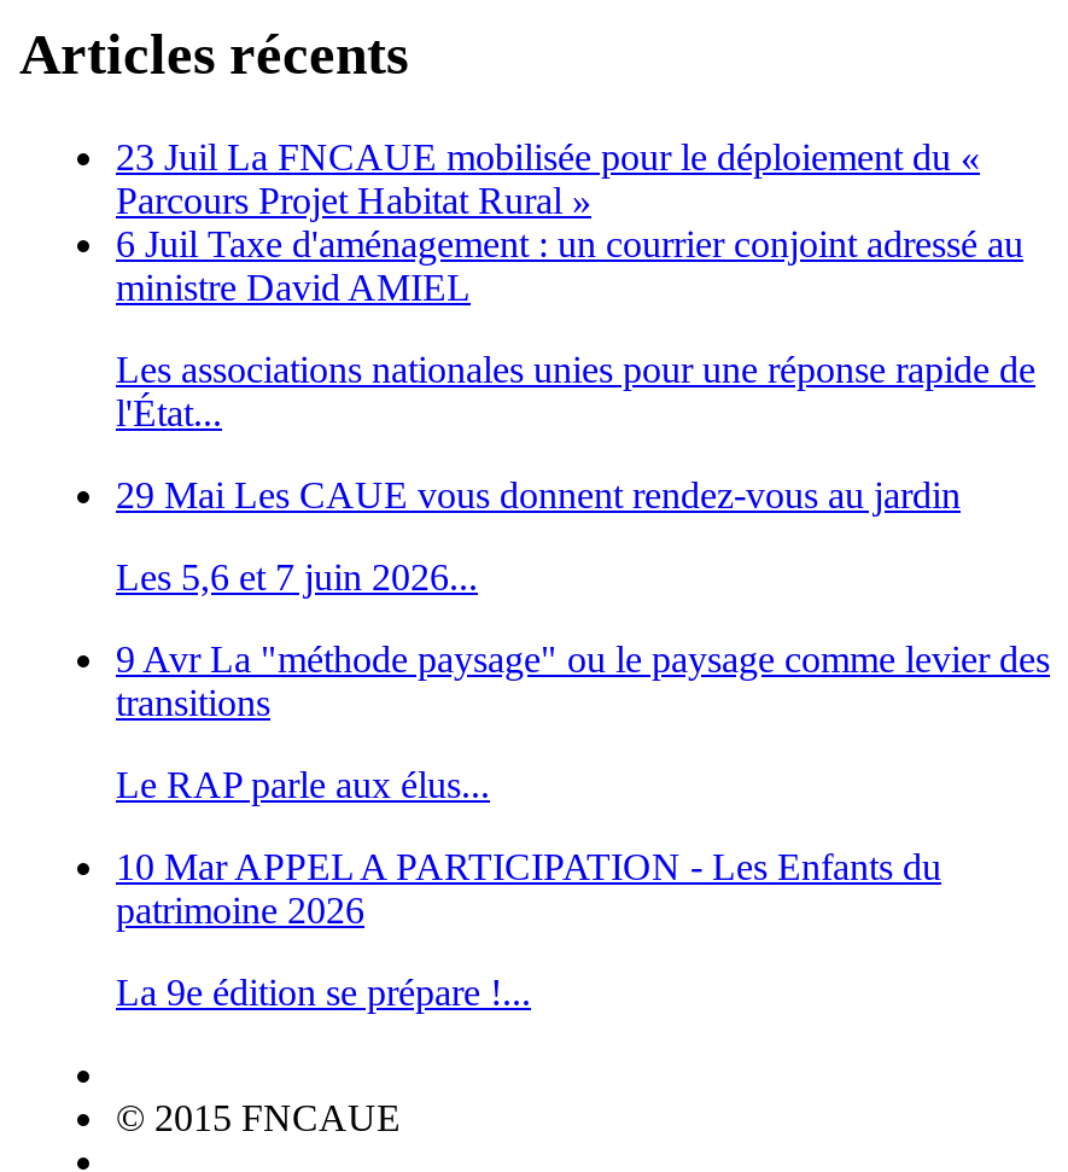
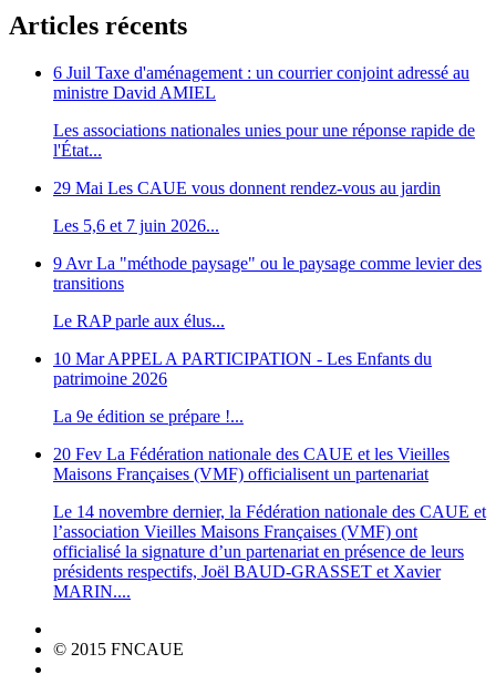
- 23 Juil La FNCAUE mobilisée pour le déploiement du «
- Parcours Projet Habitat Rural »

moved up: 6 Juil Taxe d'aménagement : un courrier conjoint adressé au | ministre David AMIEL | Les associations nationales unies pour une réponse rapide de | ... | patrimoine 2026 | La 9e édition se prépare !...

+ 20 Fev La Fédération nationale des CAUE et les Vieilles
+ Maisons Françaises (VMF) officialisent un partenariat
+ Le 14 novembre dernier, la Fédération nationale des CAUE et
+ l’association Vieilles Maisons Françaises (VMF) ont
+ officialisé la signature d’un partenariat en présence de leurs
+ présidents respectifs, Joël BAUD-GRASSET et Xavier
+ MARIN....
